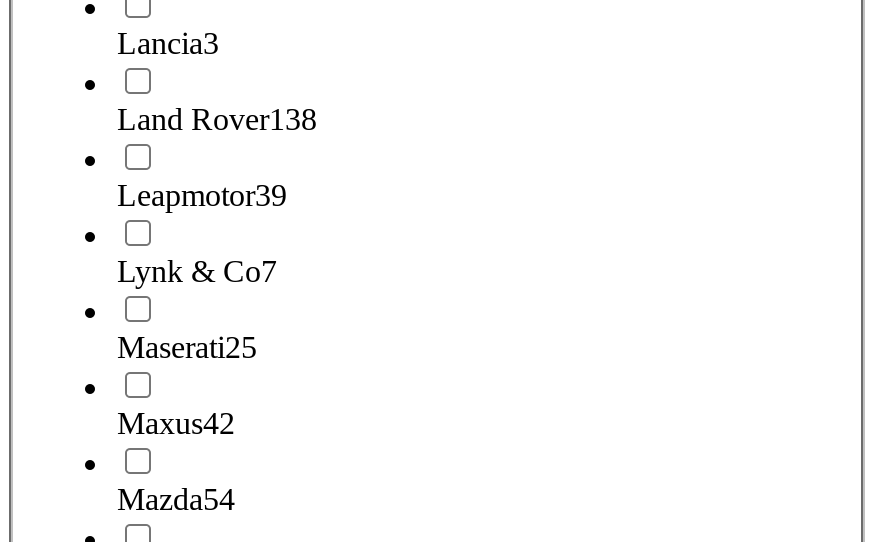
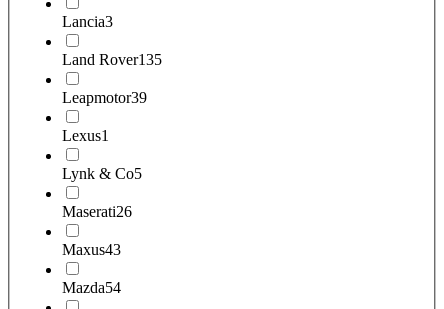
- Land Rover138
+ Land Rover135

- Lynk & Co7
- Maserati25
- Maxus42
+ Lexus1
+ Lynk & Co5
+ Maserati26
+ Maxus43
